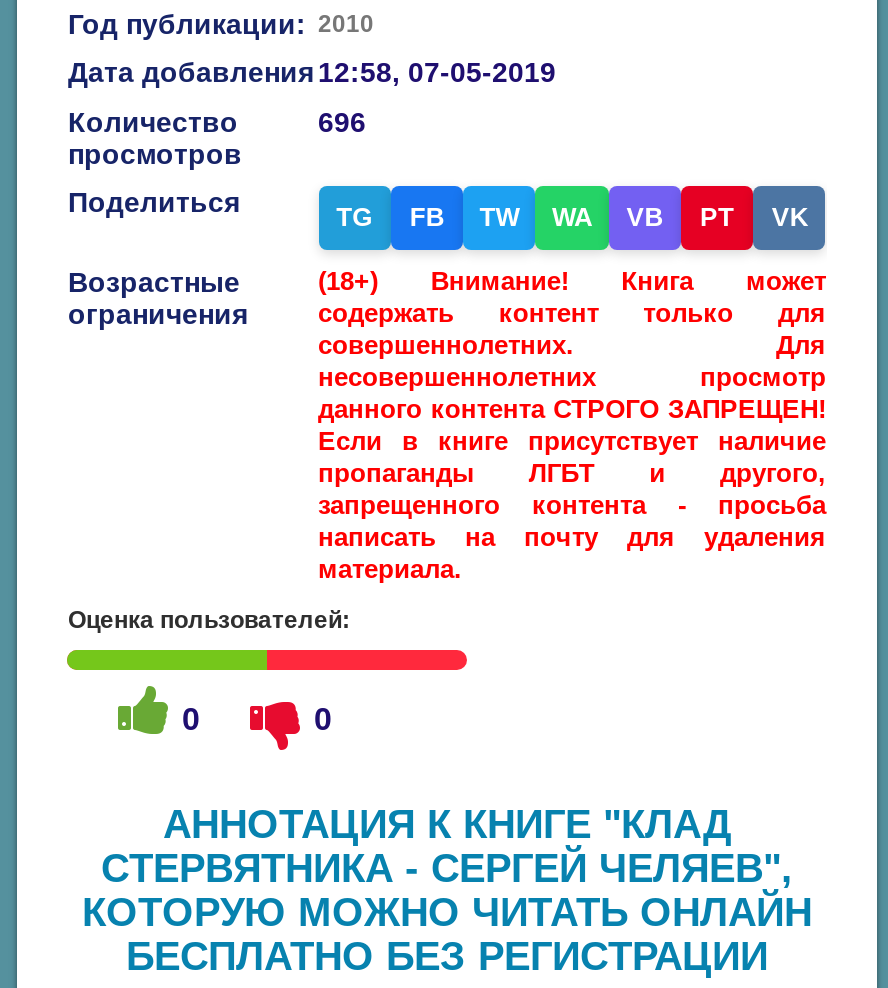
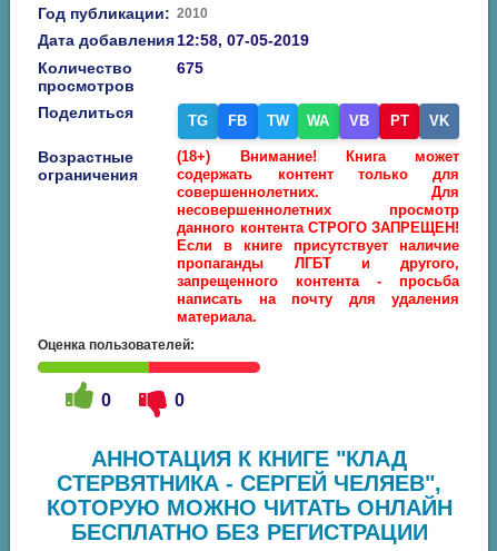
- 696
+ 675
